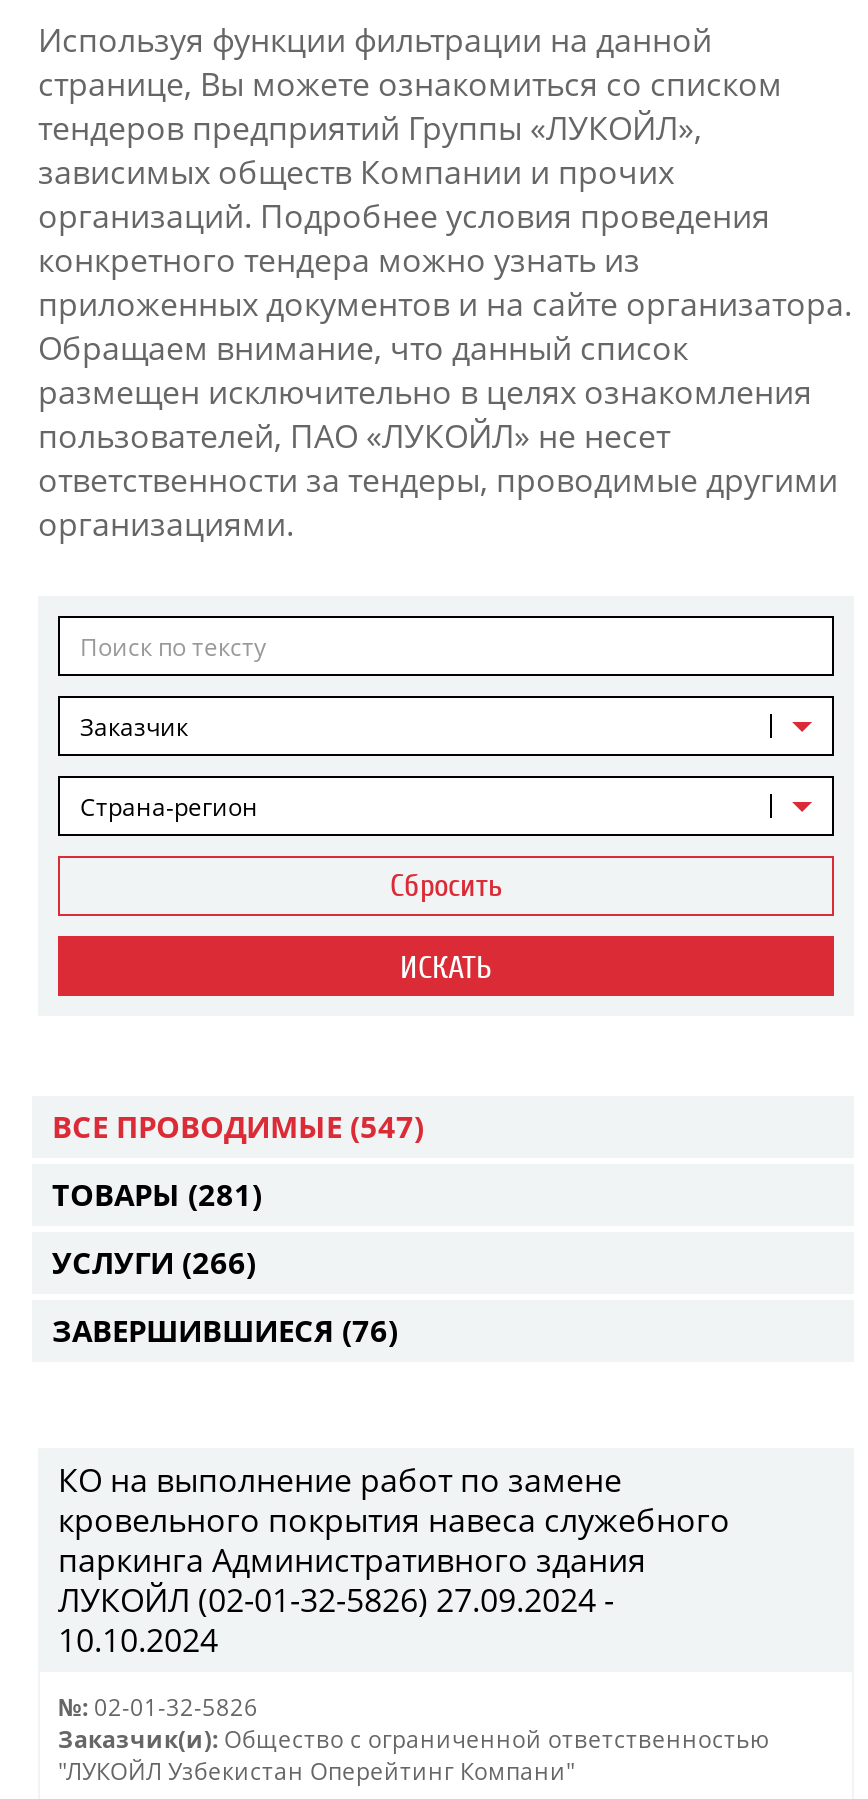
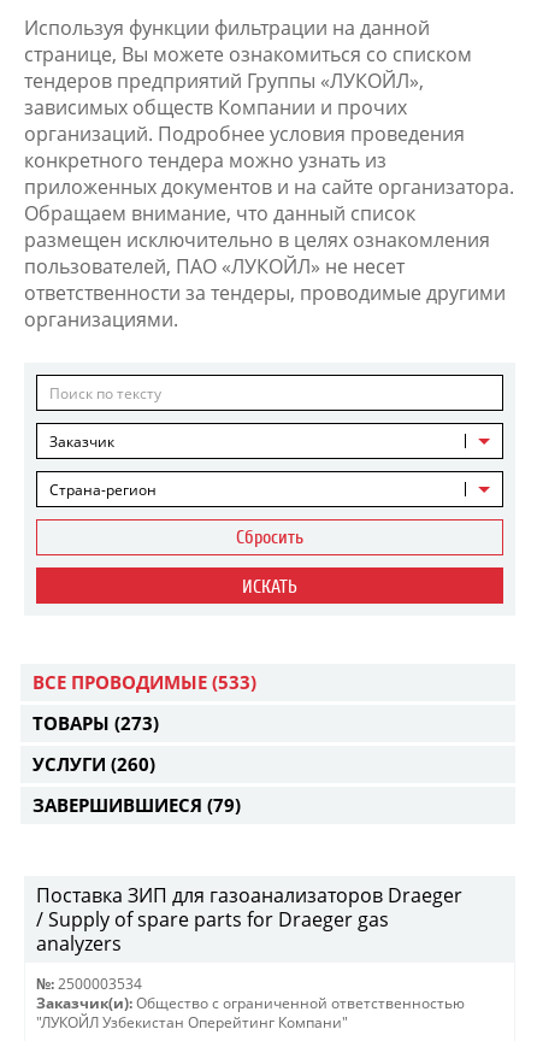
- ВСЕ ПРОВОДИМЫЕ (547)
+ ВСЕ ПРОВОДИМЫЕ (533)

- ТОВАРЫ (281)
+ ТОВАРЫ (273)

- УСЛУГИ (266)
+ УСЛУГИ (260)

- ЗАВЕРШИВШИЕСЯ (76)
+ ЗАВЕРШИВШИЕСЯ (79)

- КО на выполнение работ по замене
- кровельного покрытия навеса служебного
- паркинга Административного здания
- ЛУКОЙЛ (02-01-32-5826) 27.09.2024 -
- 10.10.2024
+ Поставка ЗИП для газоанализаторов Draeger
+ / Supply of spare parts for Draeger gas
+ analyzers

- №: 02-01-32-5826
+ №: 2500003534
